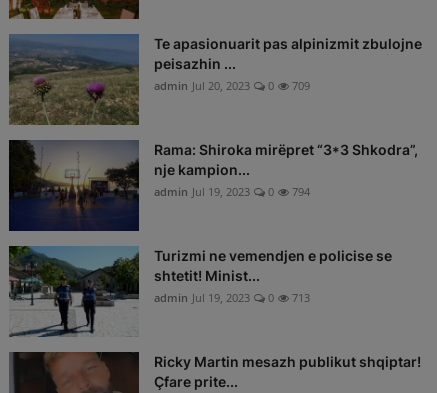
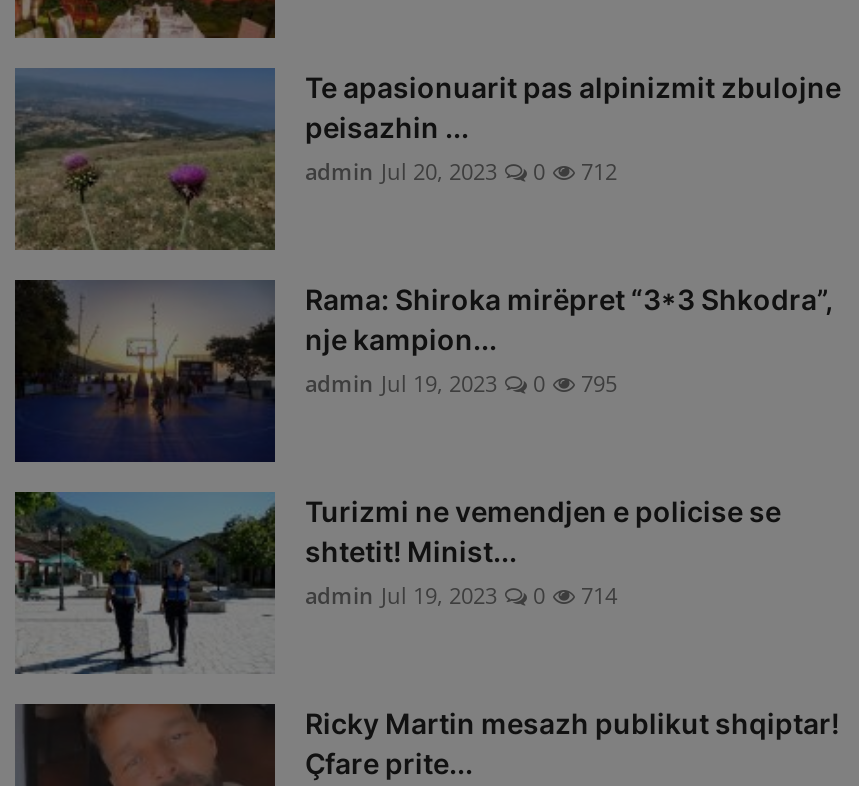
- admin Jul 20, 2023 0 709
+ admin Jul 20, 2023 0 712

- admin Jul 19, 2023 0 794
+ admin Jul 19, 2023 0 795

- admin Jul 19, 2023 0 713
+ admin Jul 19, 2023 0 714
